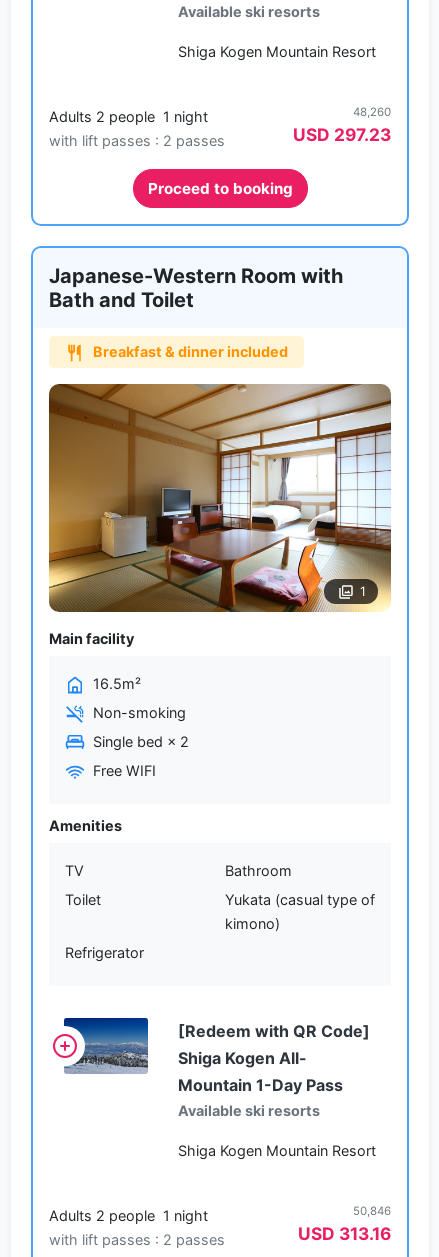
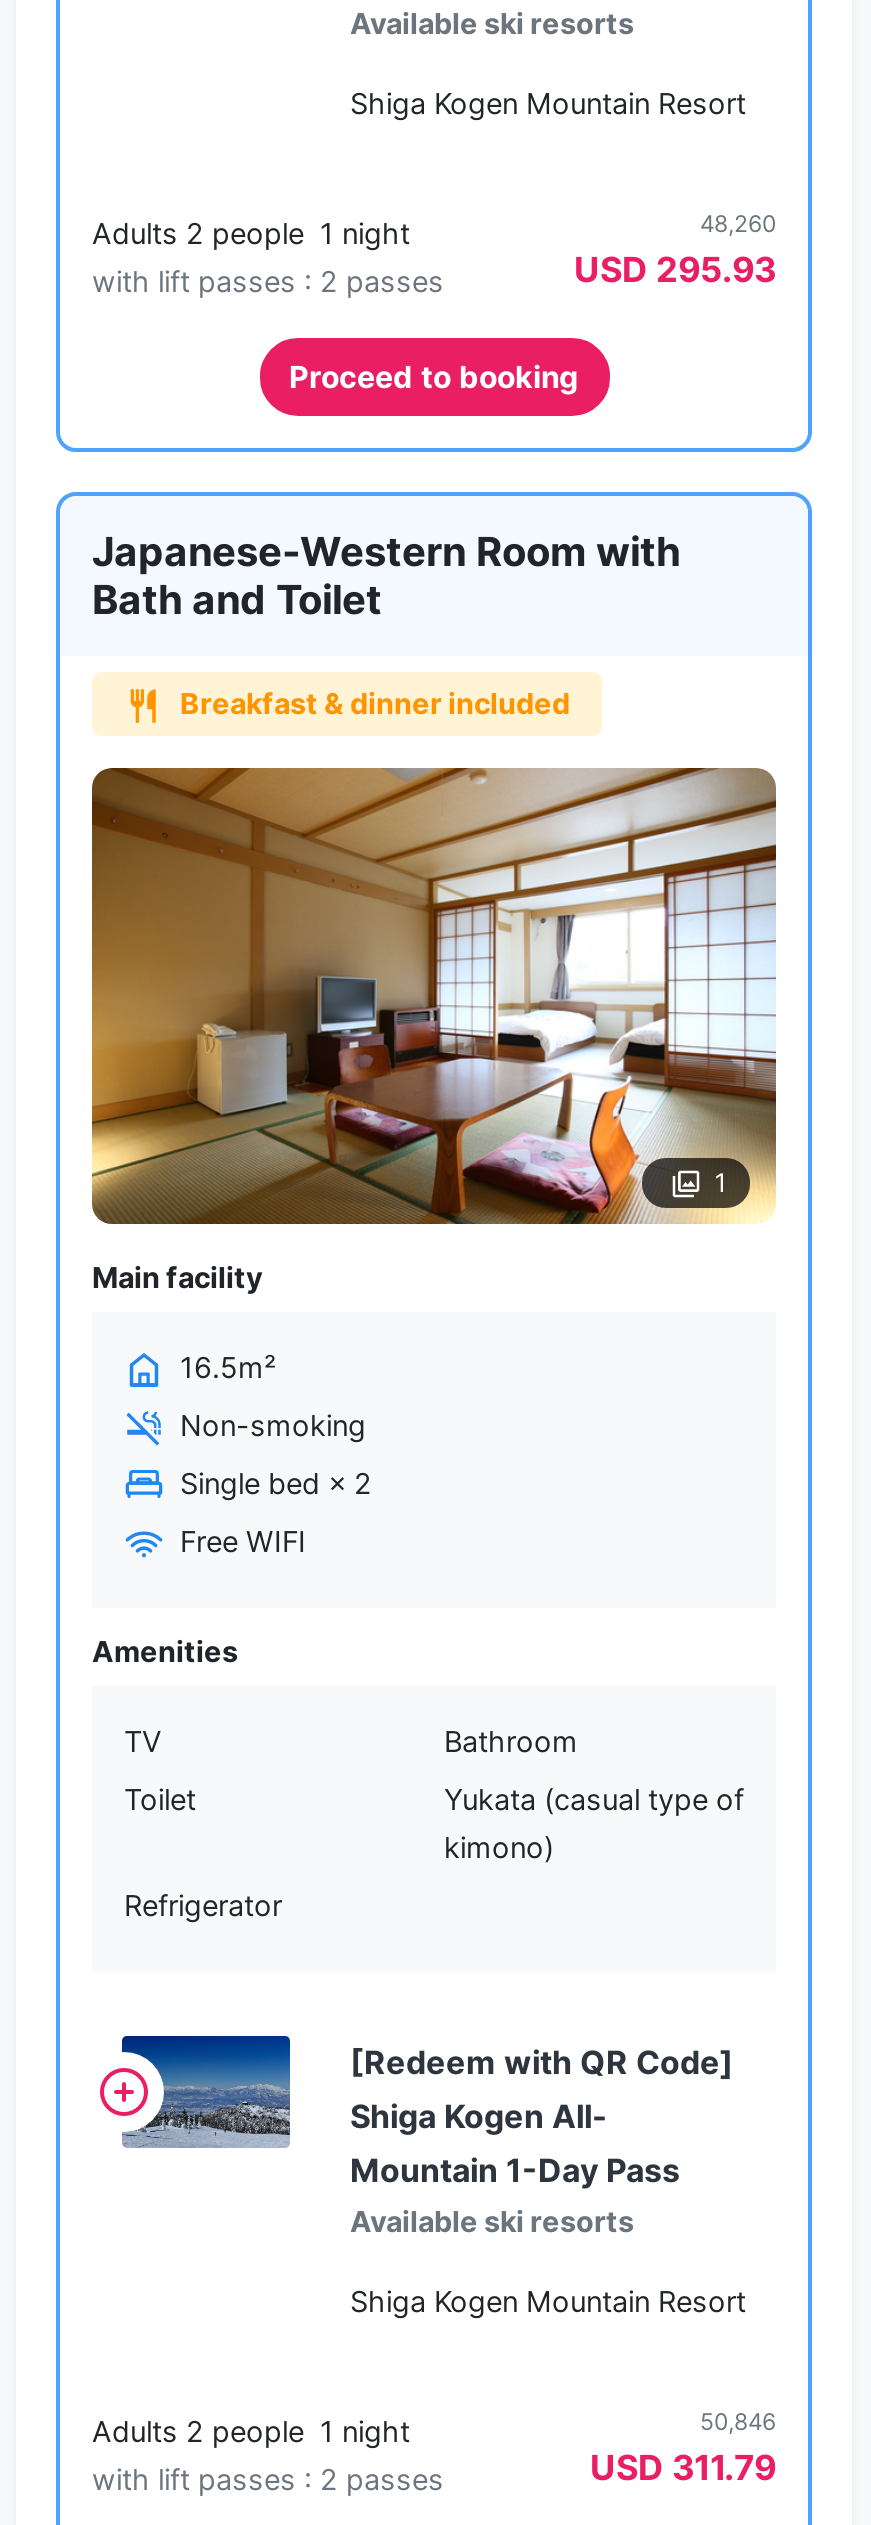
- USD 297.23
+ USD 295.93

- USD 313.16
+ USD 311.79
